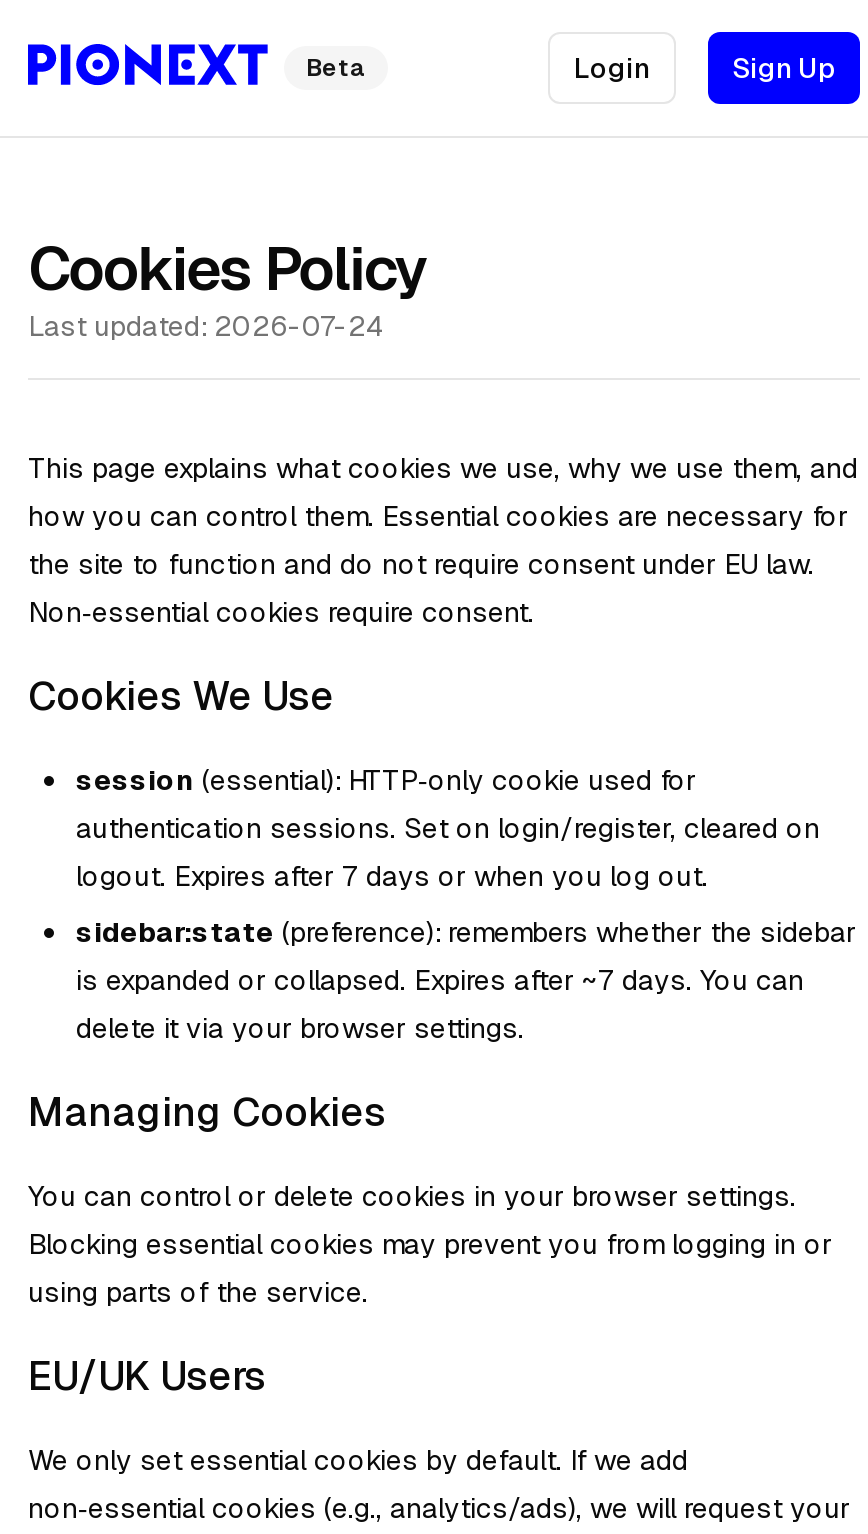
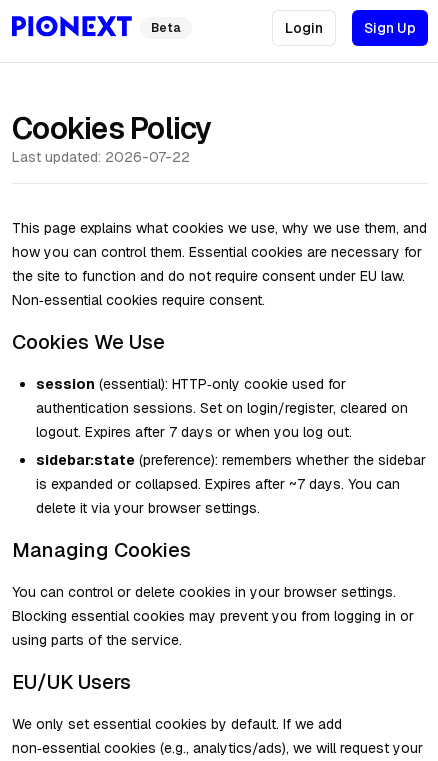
- Last updated: 2026-07-24
+ Last updated: 2026-07-22
